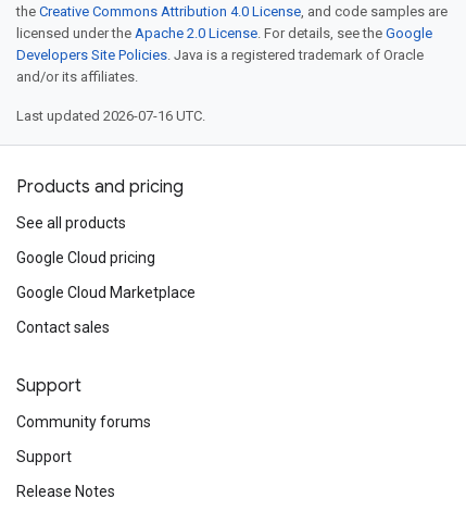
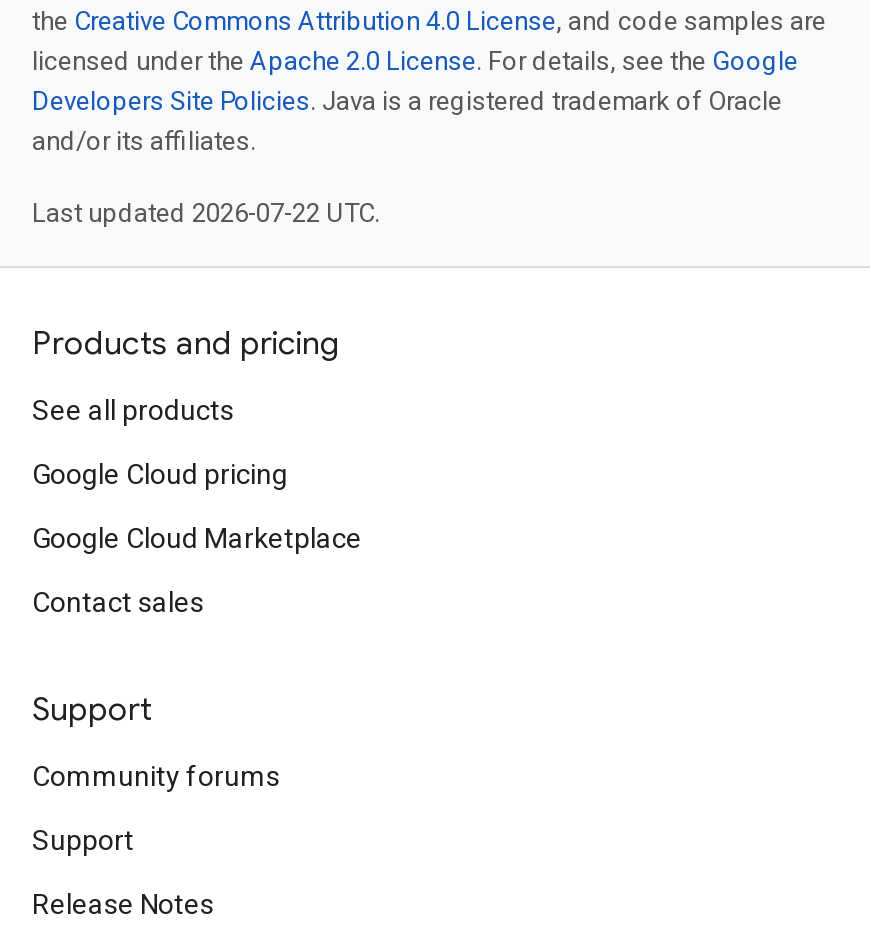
- Last updated 2026-07-16 UTC.
+ Last updated 2026-07-22 UTC.
